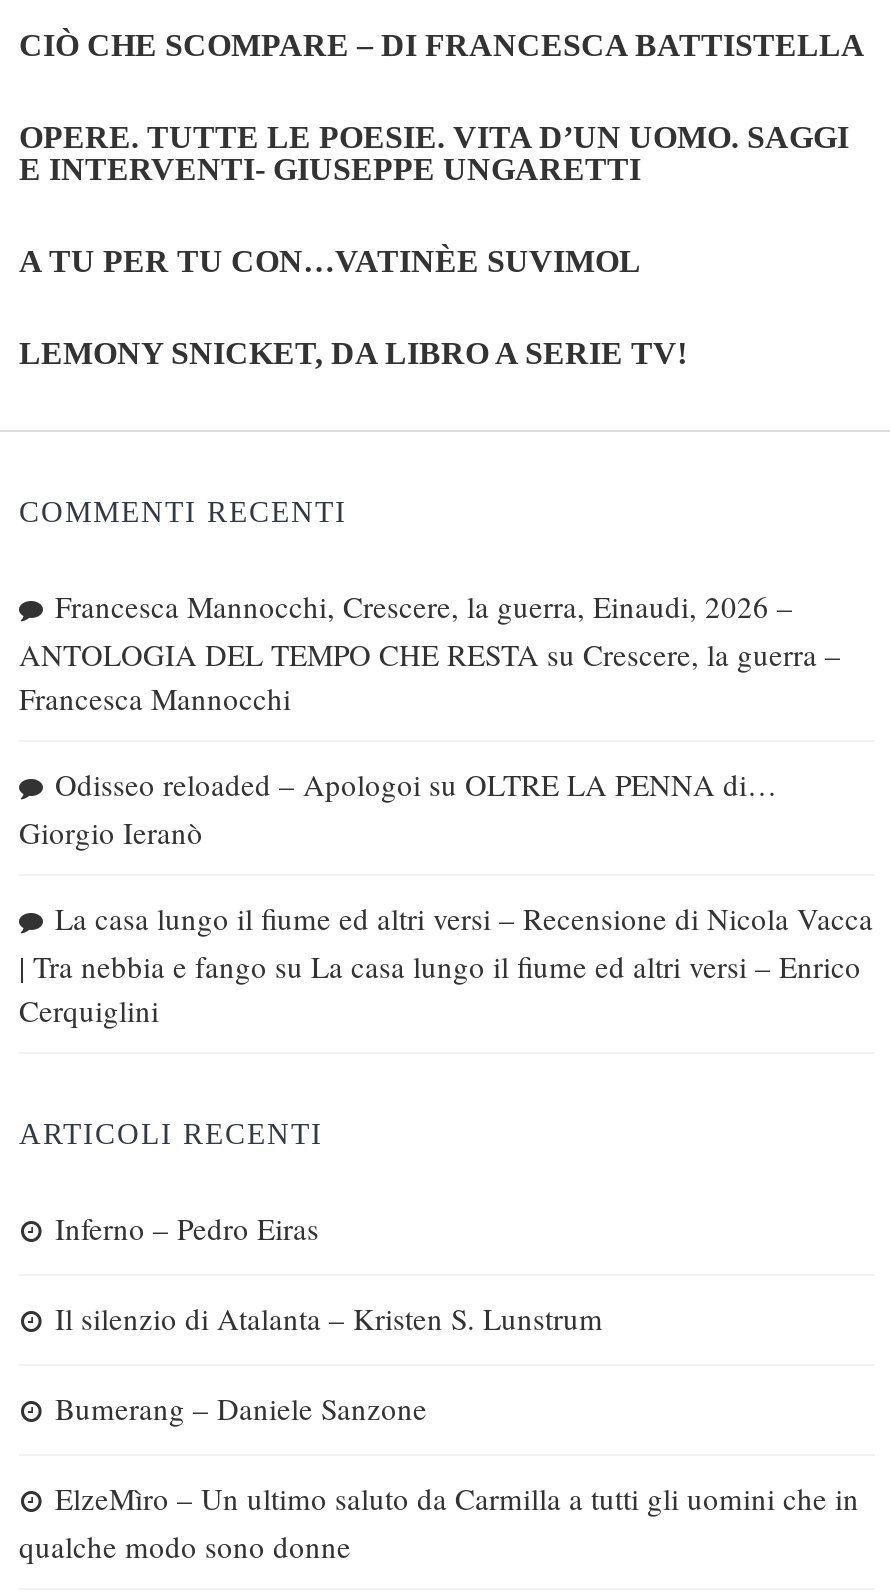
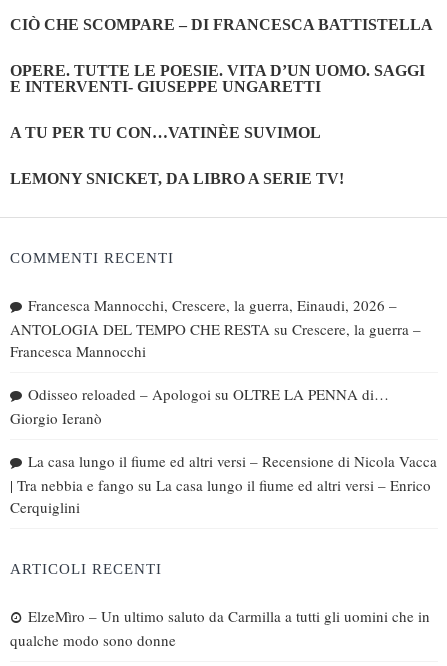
- Inferno – Pedro Eiras
- Il silenzio di Atalanta – Kristen S. Lunstrum
- Bumerang – Daniele Sanzone
